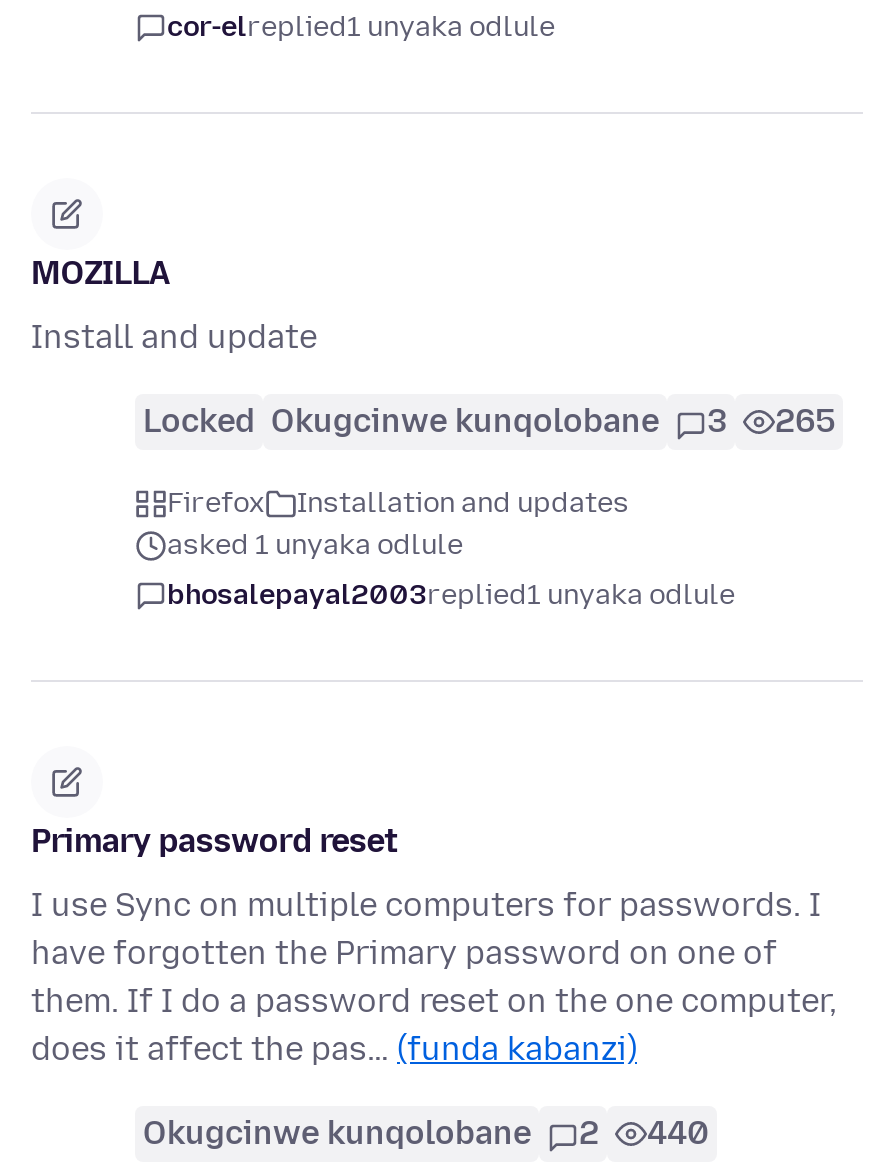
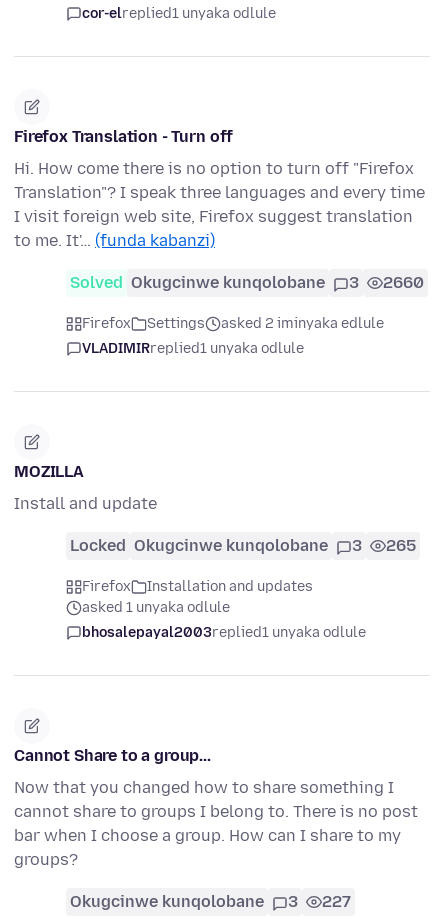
+ Firefox Translation - Turn off
+ Hi. How come there is no option to turn off "Firefox
+ Translation"? I speak three languages and every time
+ I visit foreign web site, Firefox suggest translation
+ to me. It'… (funda kabanzi)
+ Solved Okugcinwe kunqolobane
+ 3
+ 2660
+ Firefox
+ Settings
+ asked 2 iminyaka edlule
+ VLADIMIRreplied 1 unyaka odlule

- Primary password reset
+ Cannot Share to a group...

- I use Sync on multiple computers for passwords. I
- have forgotten the Primary password on one of
- them. If I do a password reset on the one computer,
- does it affect the pas… (funda kabanzi)
+ Now that you changed how to share something I
+ cannot share to groups I belong to. There is no post
+ bar when I choose a group. How can I share to my
+ groups?

- 2
+ 3

- 440
+ 227
